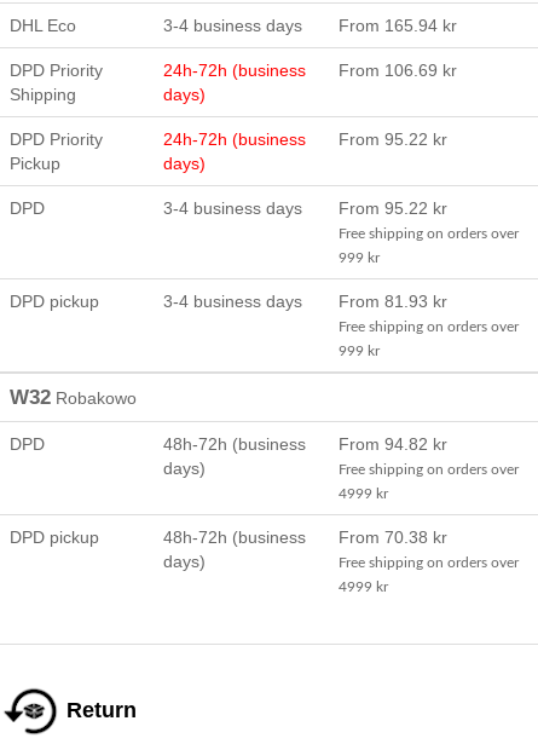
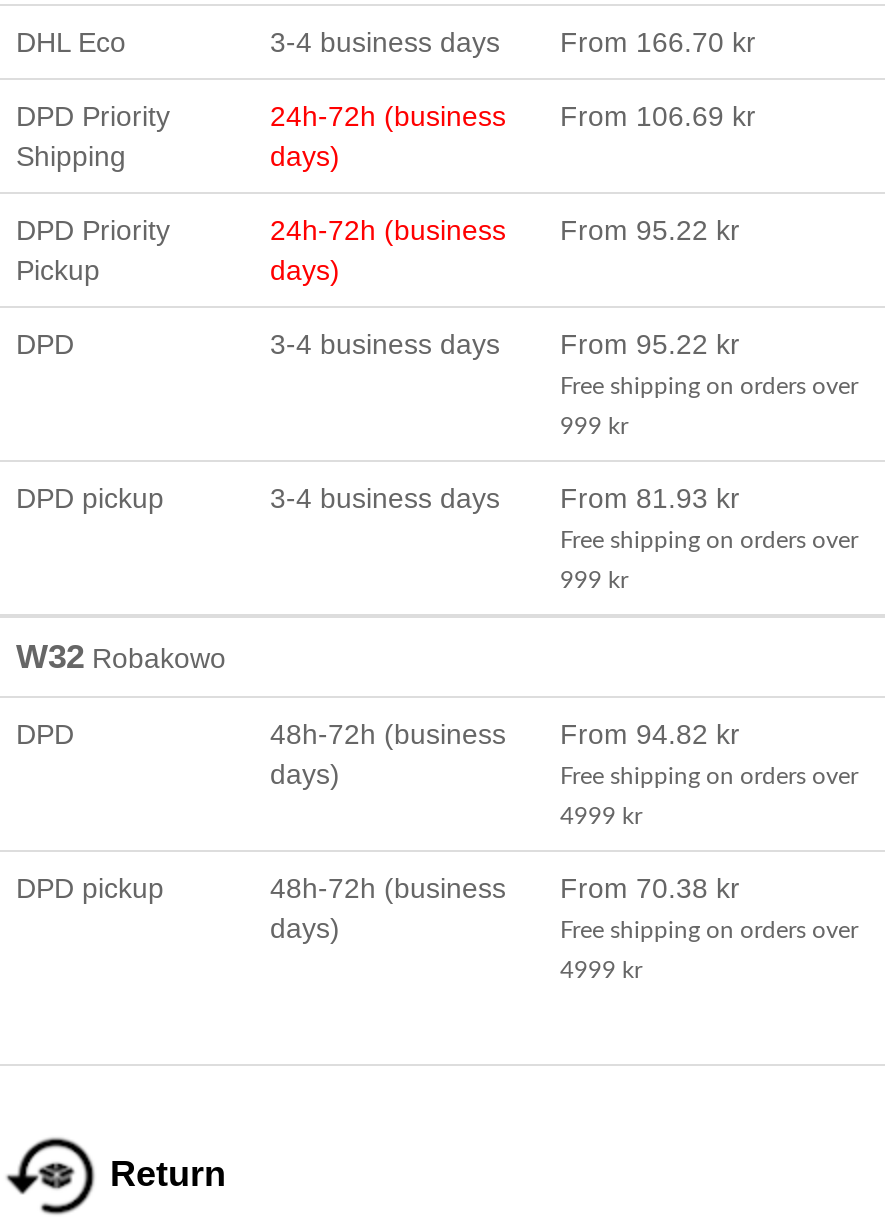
- 3-4 business days From 165.94 kr
+ 3-4 business days From 166.70 kr
